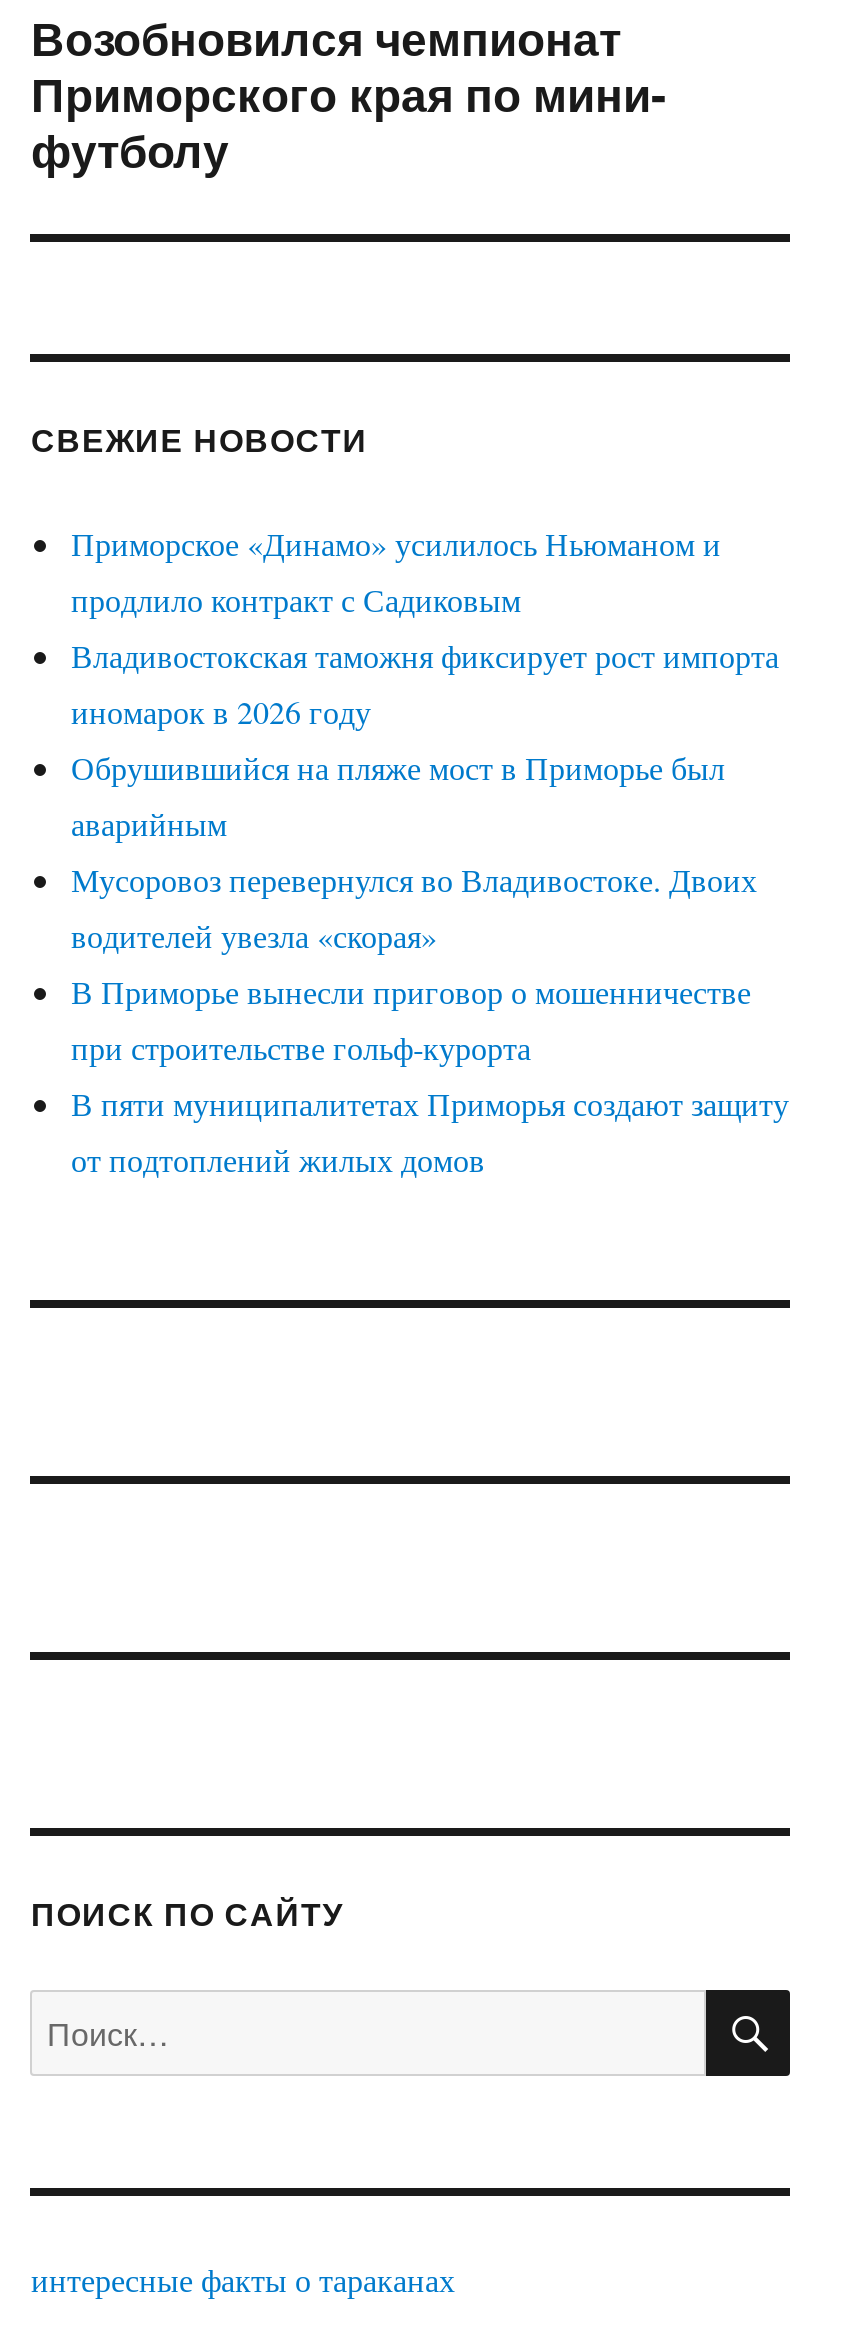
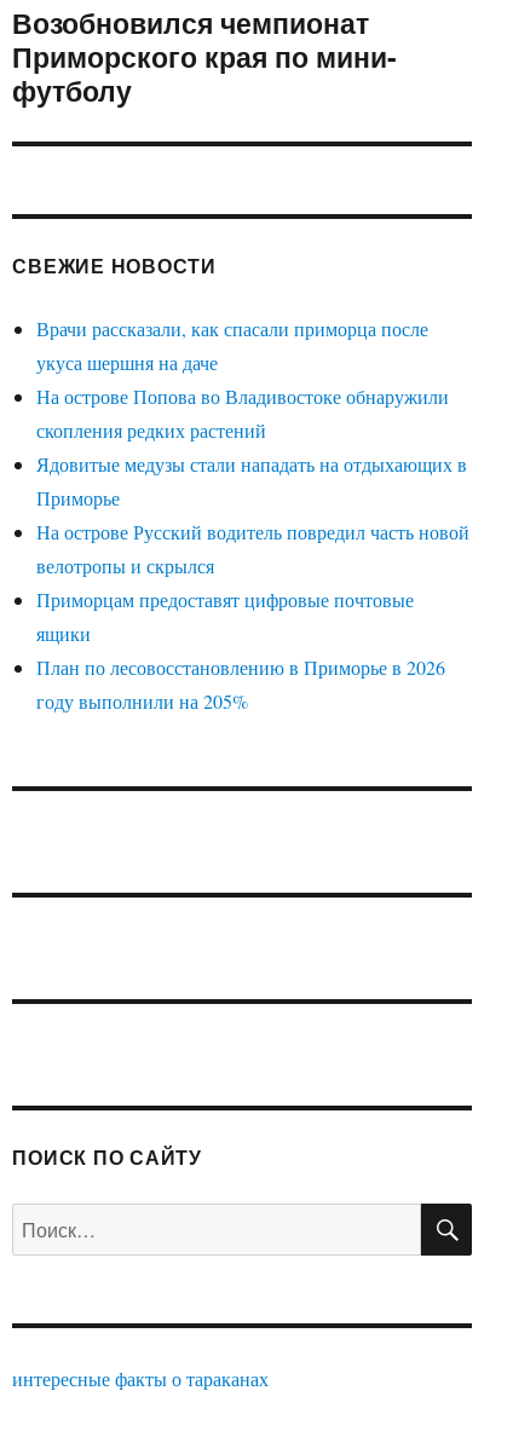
- Приморское «Динамо» усилилось Ньюманом и
- продлило контракт с Садиковым
- Владивостокская таможня фиксирует рост импорта
- иномарок в 2026 году
- Обрушившийся на пляже мост в Приморье был
- аварийным
- Мусоровоз перевернулся во Владивостоке. Двоих
- водителей увезла «скорая»
- В Приморье вынесли приговор о мошенничестве
- при строительстве гольф‑курорта
- В пяти муниципалитетах Приморья создают защиту
- от подтоплений жилых домов
+ Врачи рассказали, как спасали приморца после
+ укуса шершня на даче
+ На острове Попова во Владивостоке обнаружили
+ скопления редких растений
+ Ядовитые медузы стали нападать на отдыхающих в
+ Приморье
+ На острове Русский водитель повредил часть новой
+ велотропы и скрылся
+ Приморцам предоставят цифровые почтовые
+ ящики
+ План по лесовосстановлению в Приморье в 2026
+ году выполнили на 205%
